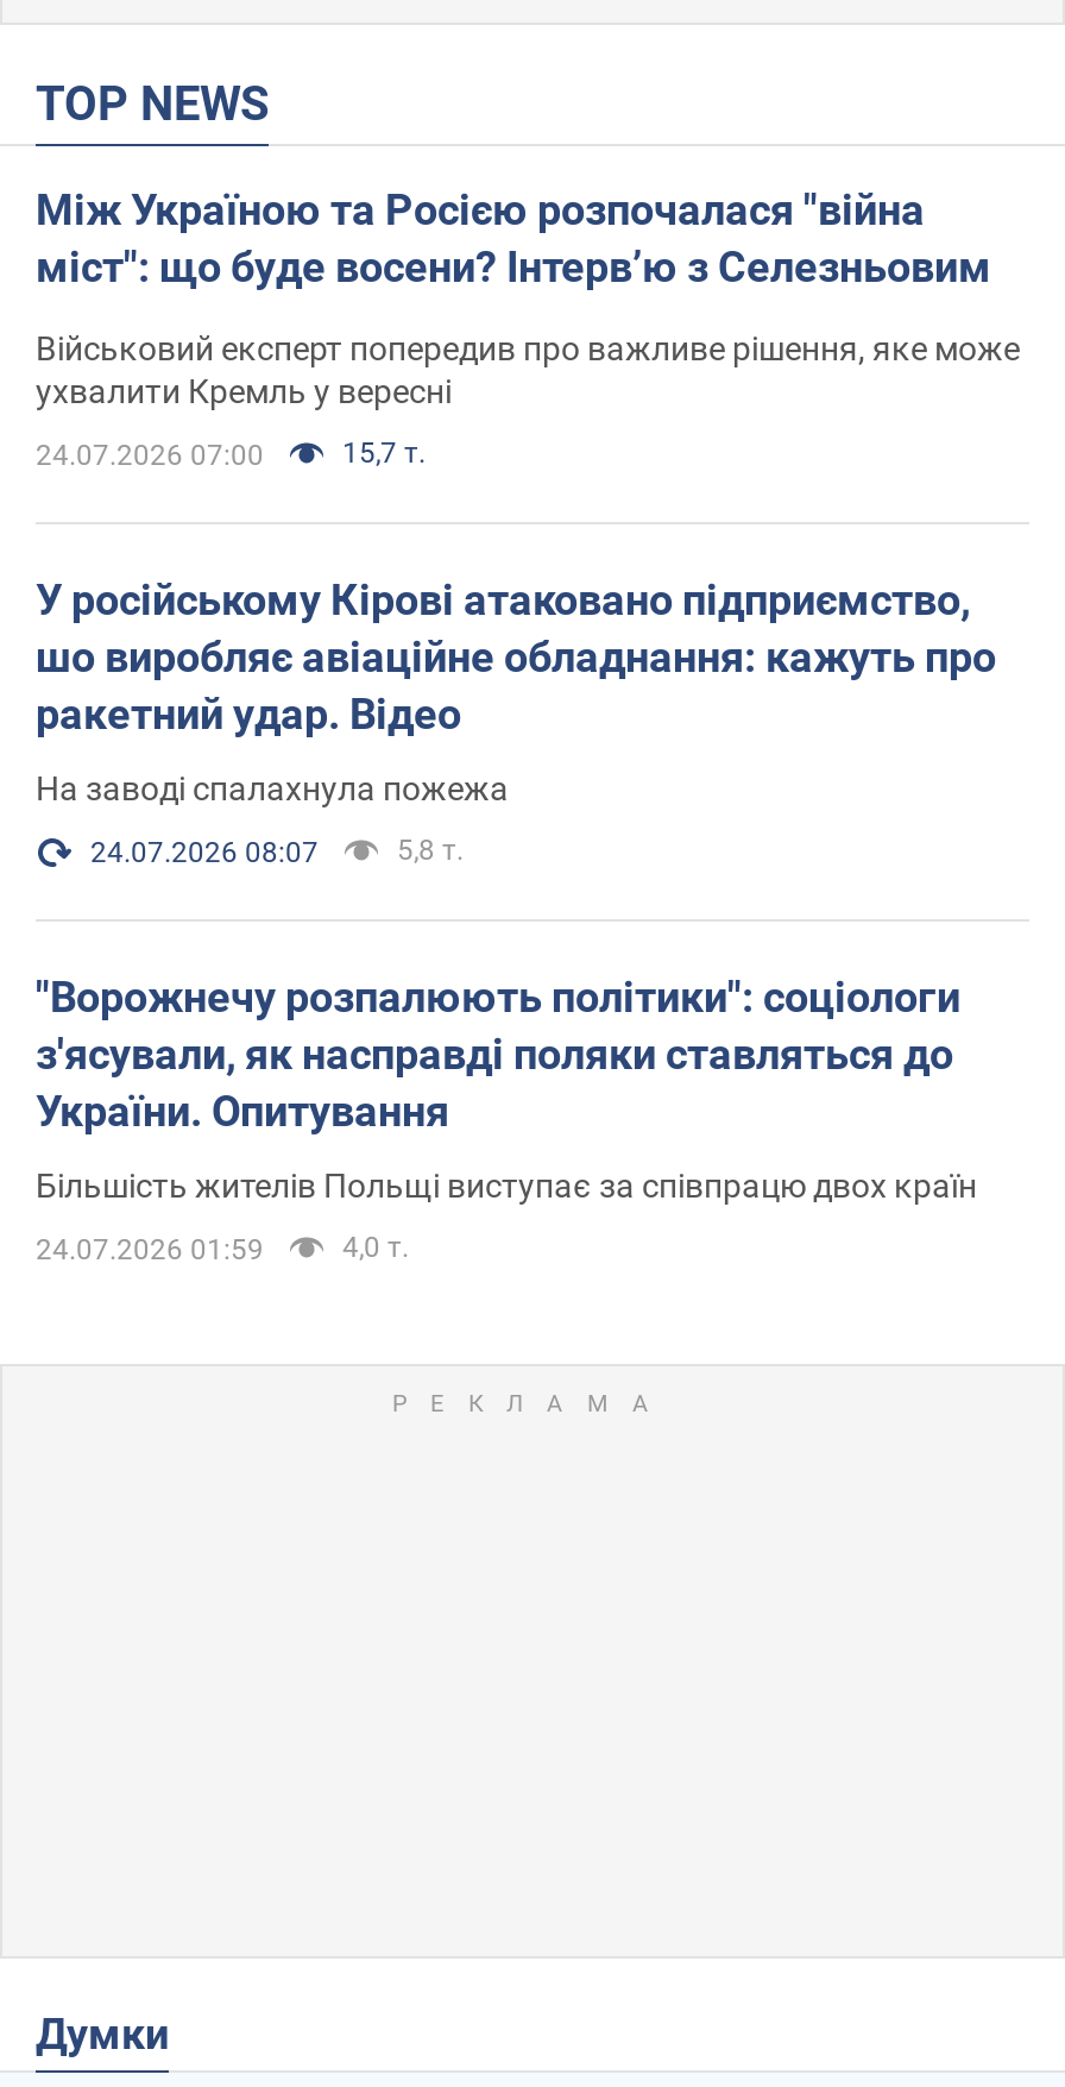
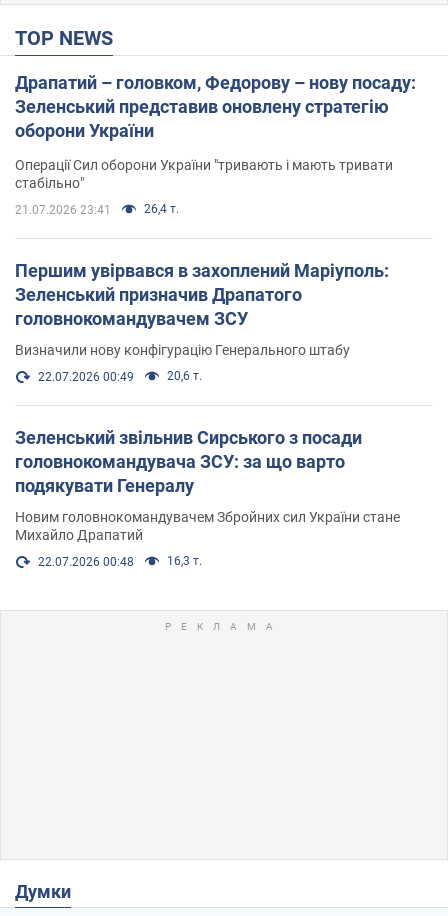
- Між Україною та Росією розпочалася "війна
- міст": що буде восени? Інтерв’ю з Селезньовим
+ Драпатий – головком, Федорову – нову посаду:
+ Зеленський представив оновлену стратегію
+ оборони України

- Військовий експерт попередив про важливе рішення, яке може
- ухвалити Кремль у вересні
+ Операції Сил оборони України "тривають і мають тривати
+ стабільно"

- 24.07.2026 07:00
- 15,7 т.
+ 21.07.2026 23:41
+ 26,4 т.

- У російському Кірові атаковано підприємство,
- шо виробляє авіаційне обладнання: кажуть про
- ракетний удар. Відео
+ Першим увірвався в захоплений Маріуполь:
+ Зеленський призначив Драпатого
+ головнокомандувачем ЗСУ

- На заводі спалахнула пожежа
+ Визначили нову конфігурацію Генерального штабу

- 24.07.2026 08:07
- 5,8 т.
+ 22.07.2026 00:49
+ 20,6 т.

- "Ворожнечу розпалюють політики": соціологи
- з'ясували, як насправді поляки ставляться до
- України. Опитування
+ Зеленський звільнив Сирського з посади
+ головнокомандувача ЗСУ: за що варто
+ подякувати Генералу

- Більшість жителів Польщі виступає за співпрацю двох країн
+ Новим головнокомандувачем Збройних сил України стане
+ Михайло Драпатий

- 24.07.2026 01:59
- 4,0 т.
+ 22.07.2026 00:48
+ 16,3 т.
